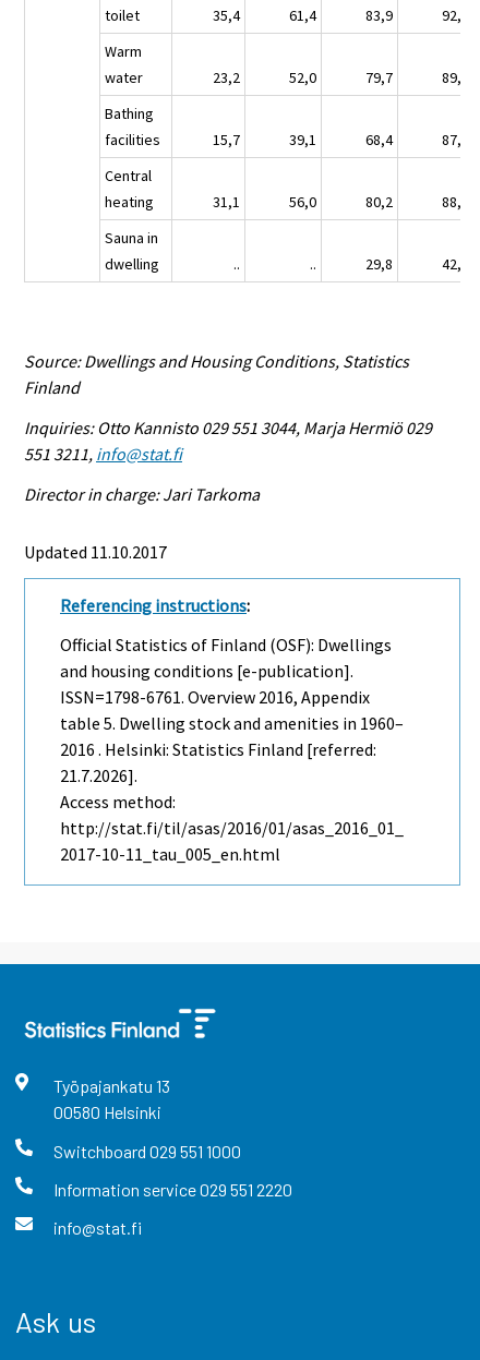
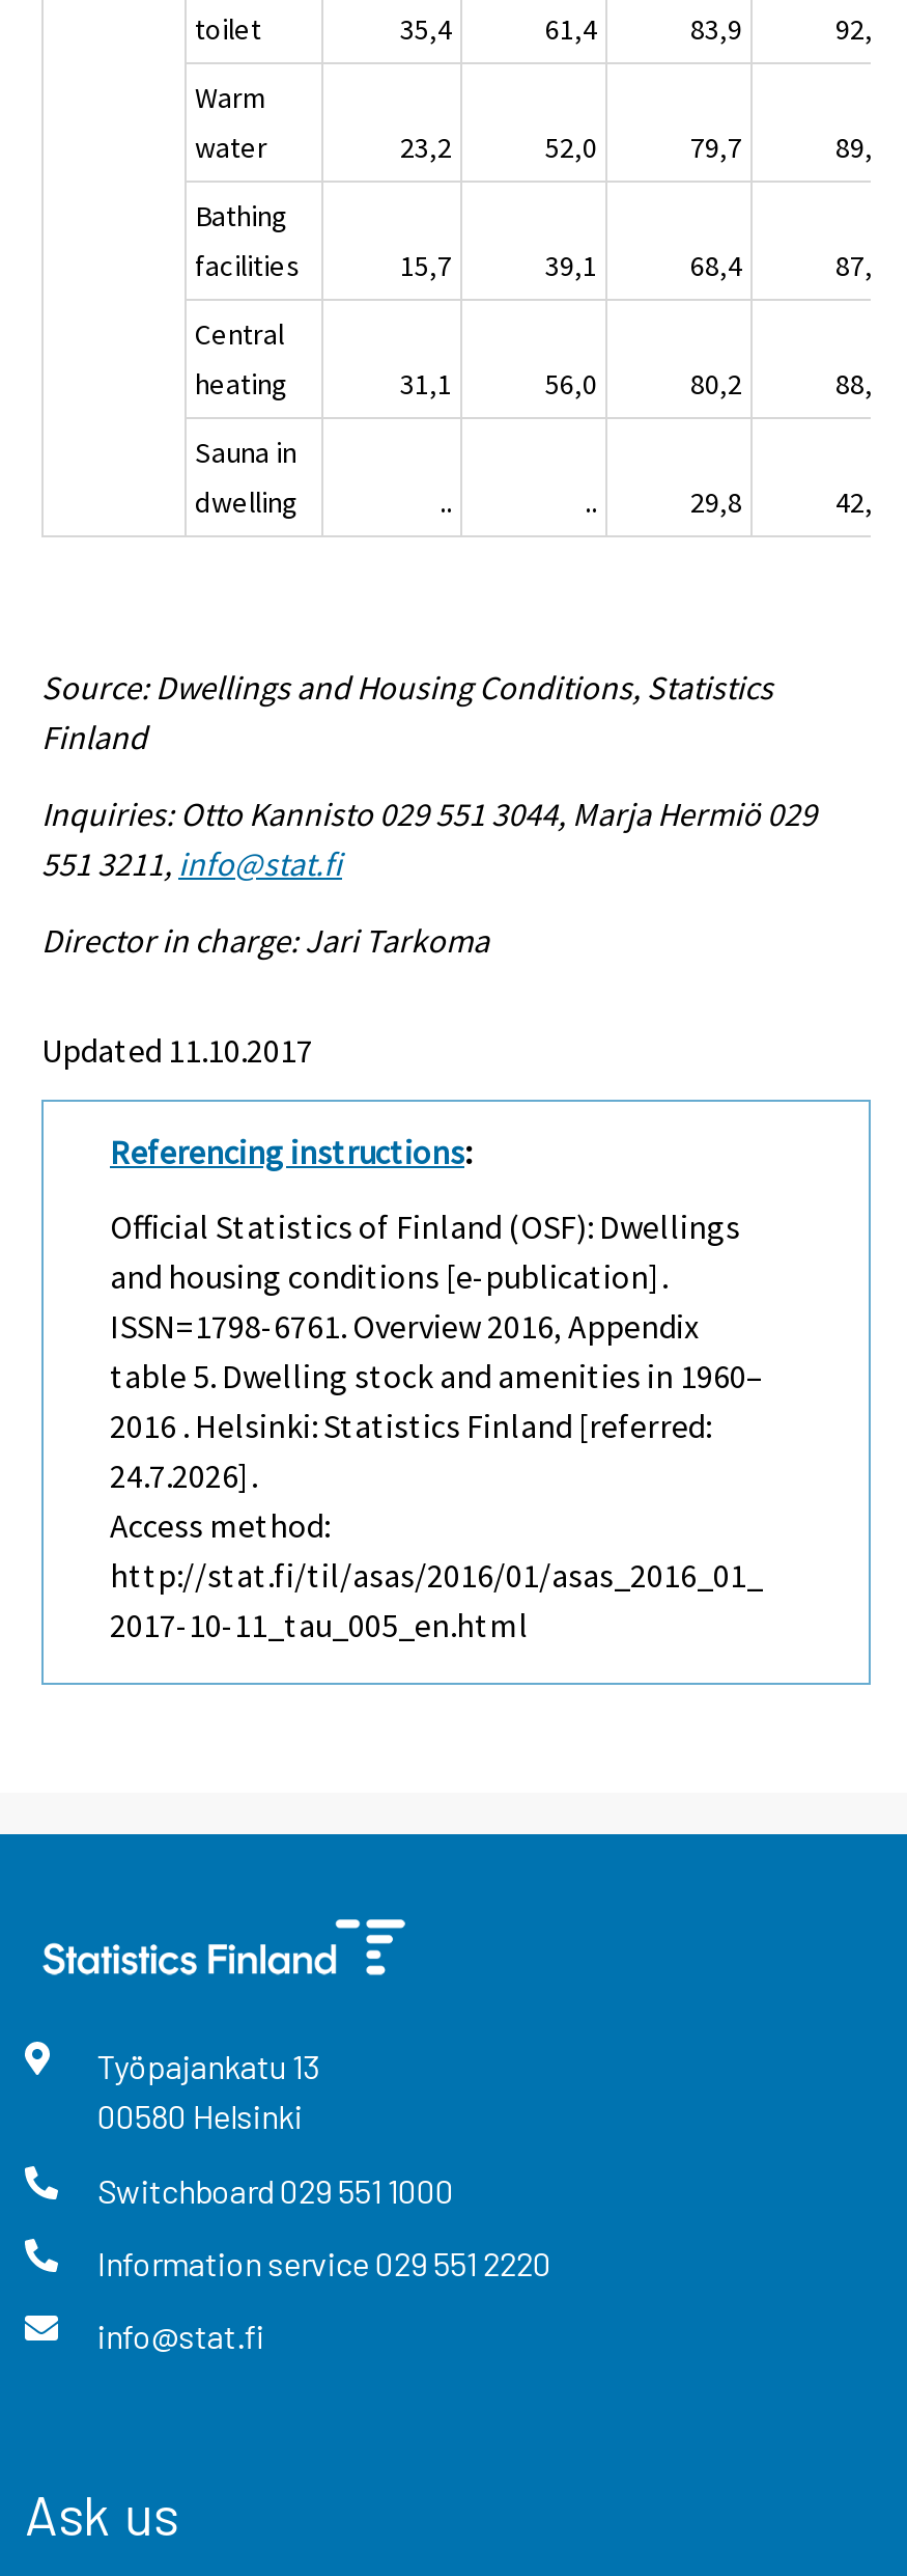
- 21.7.2026].
+ 24.7.2026].
